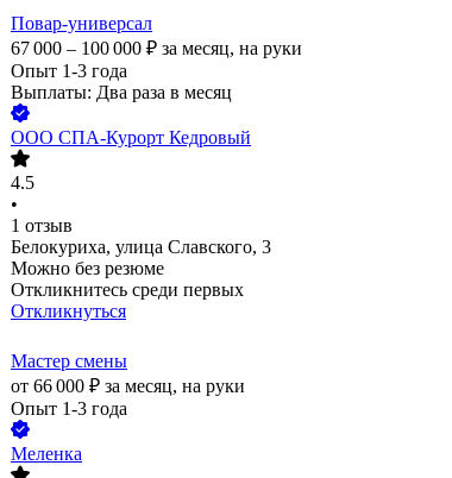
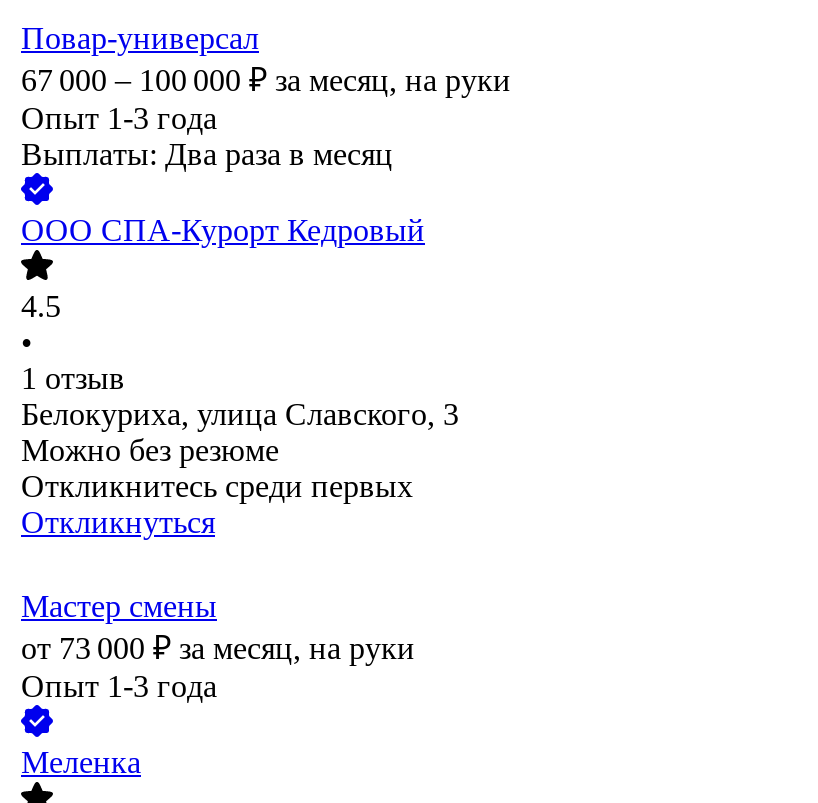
- от 66 000 ₽ за месяц, на руки
+ от 73 000 ₽ за месяц, на руки
